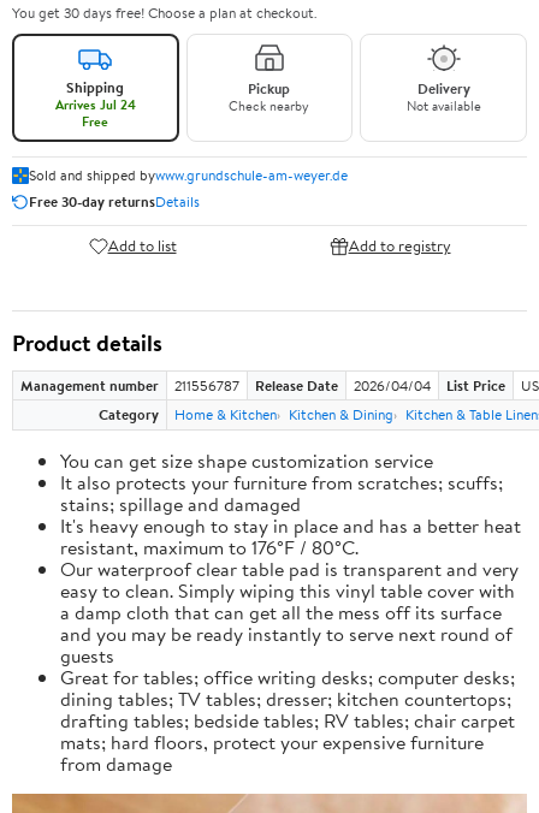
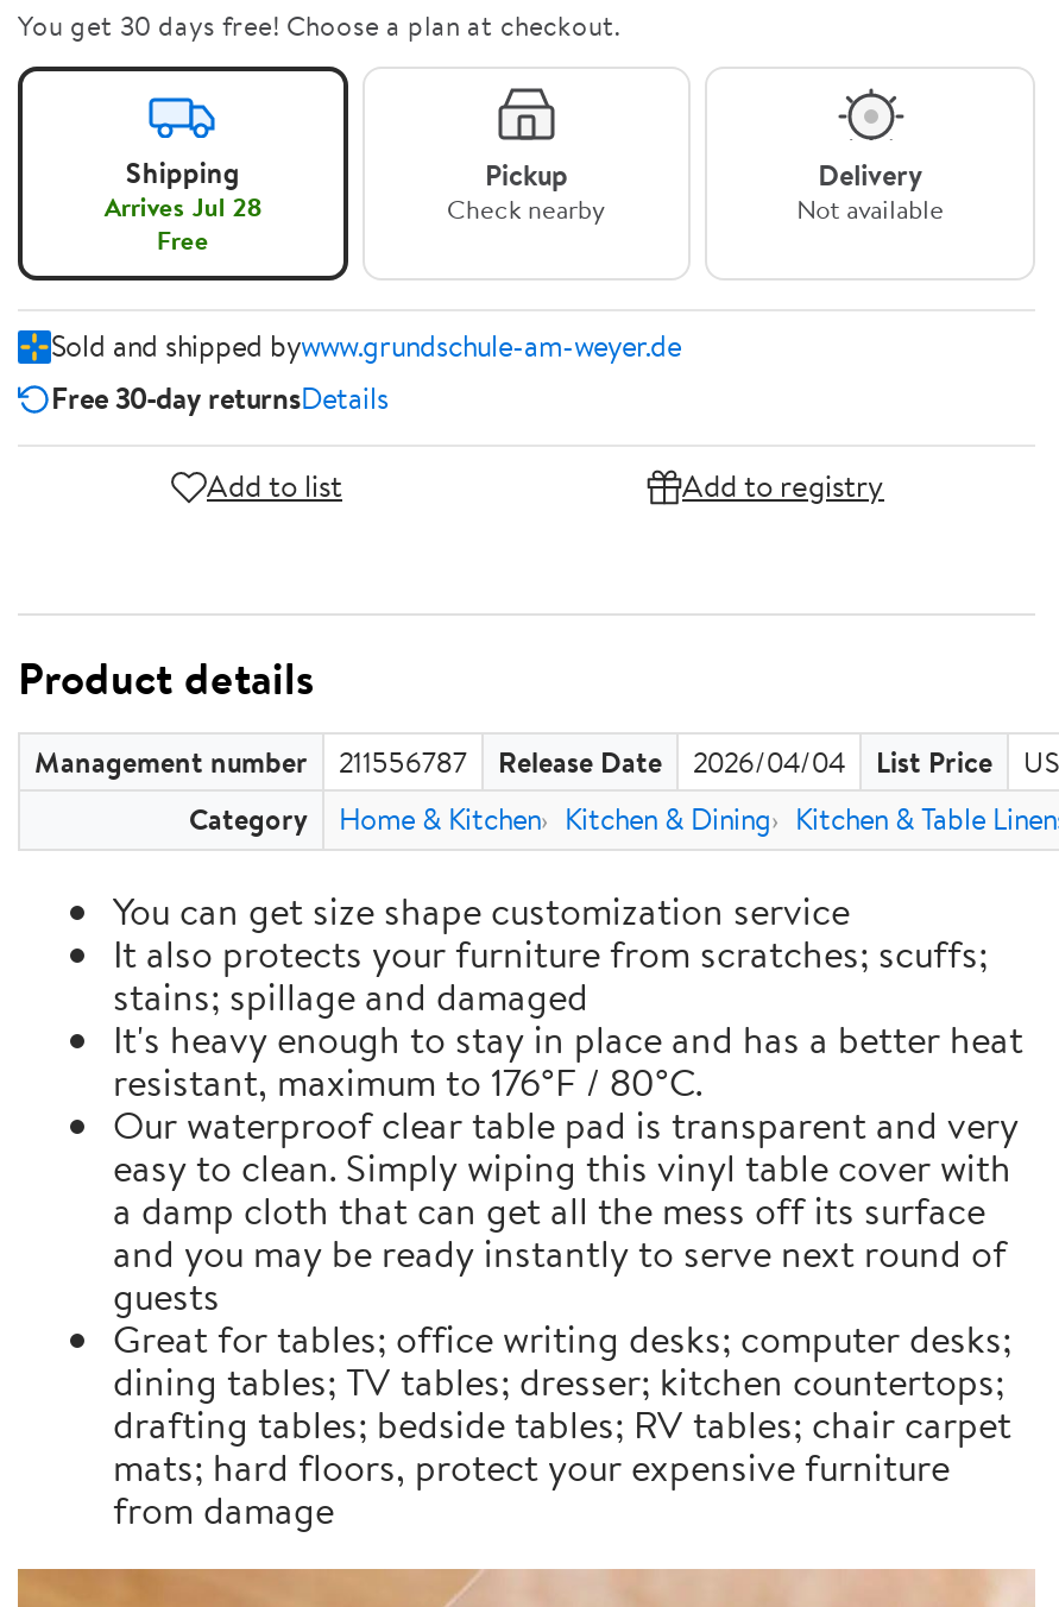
- Arrives Jul 24
+ Arrives Jul 28
